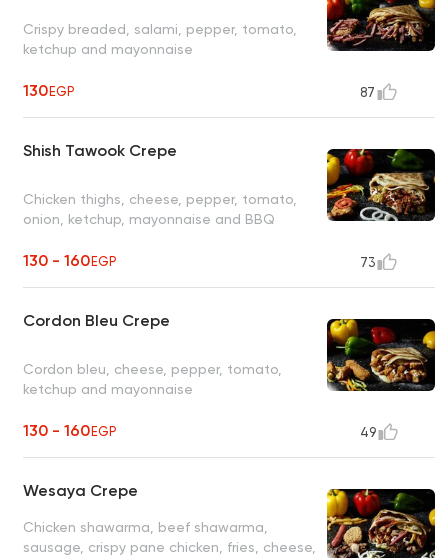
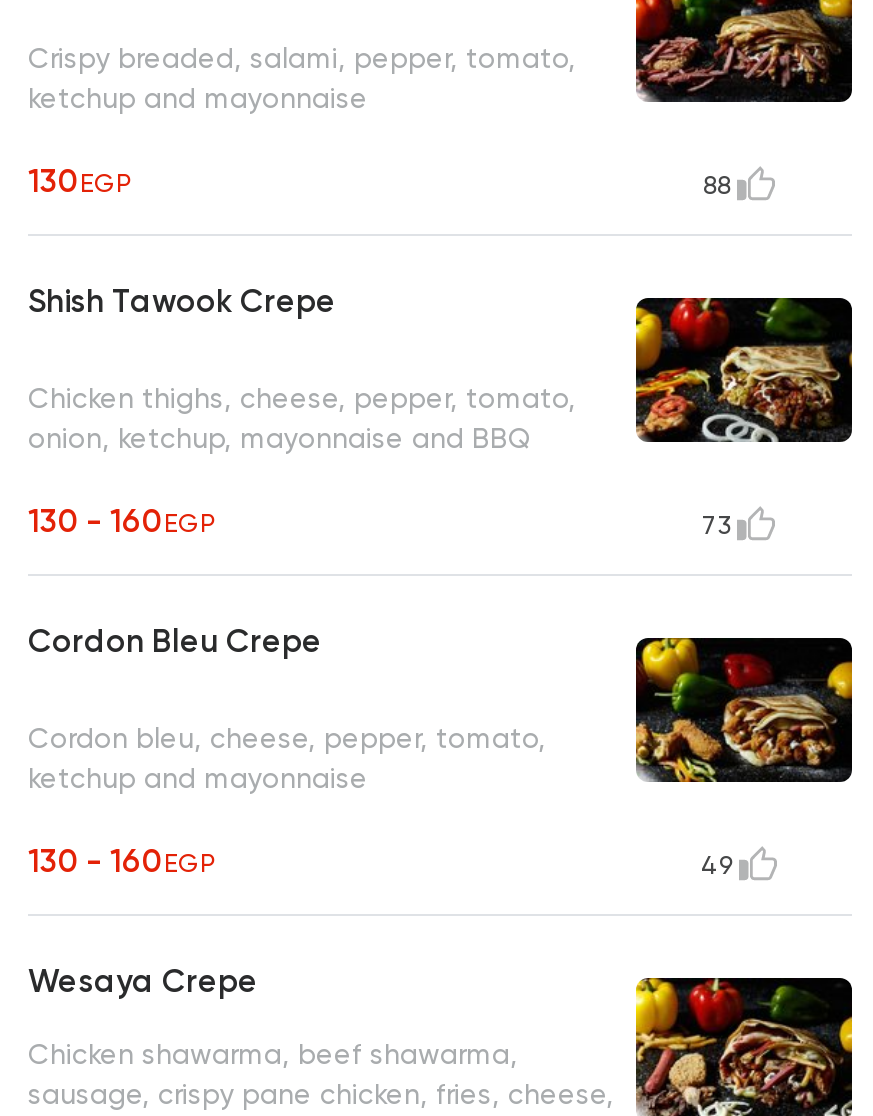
- 87
+ 88
